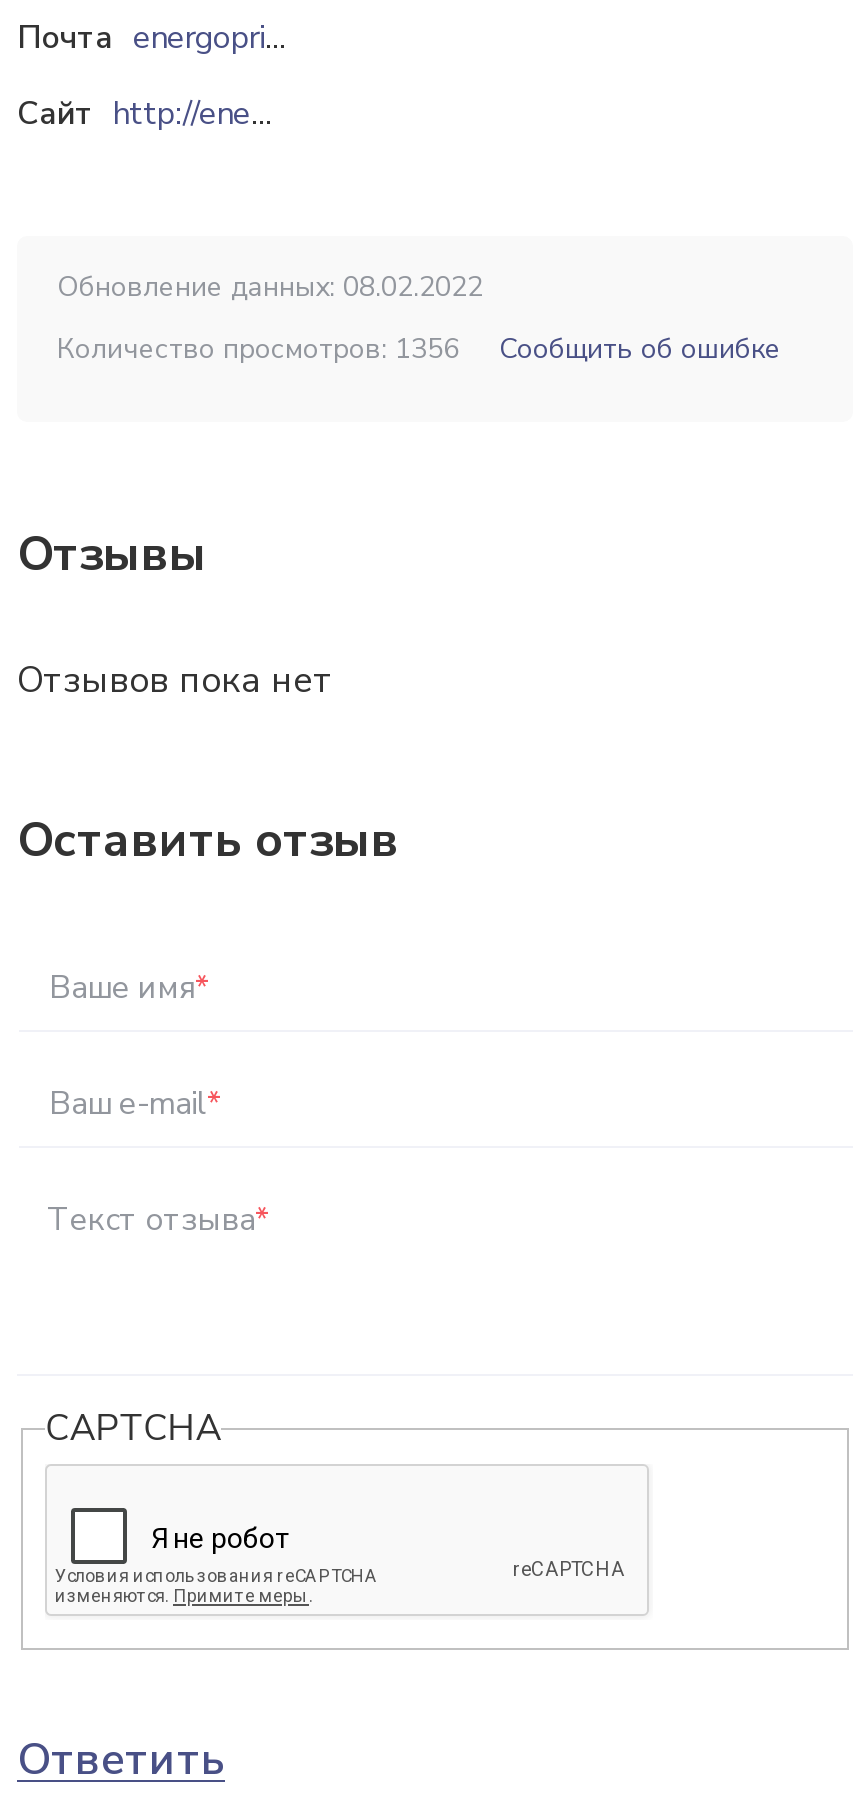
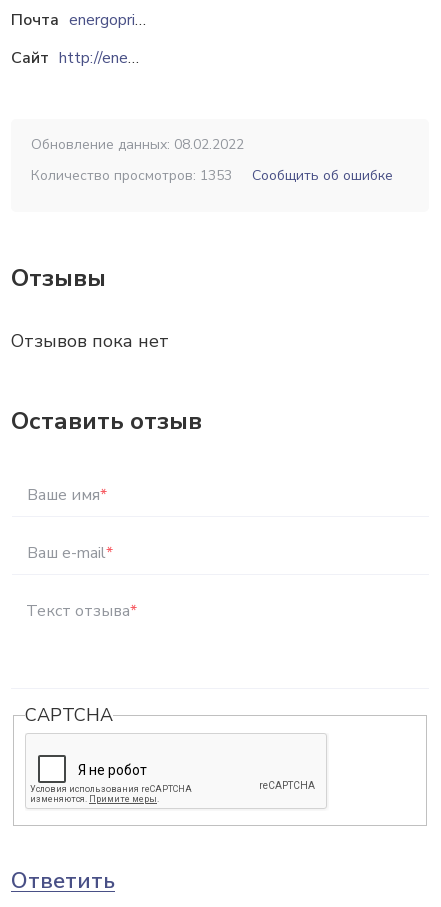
- Количество просмотров: 1356
+ Количество просмотров: 1353
